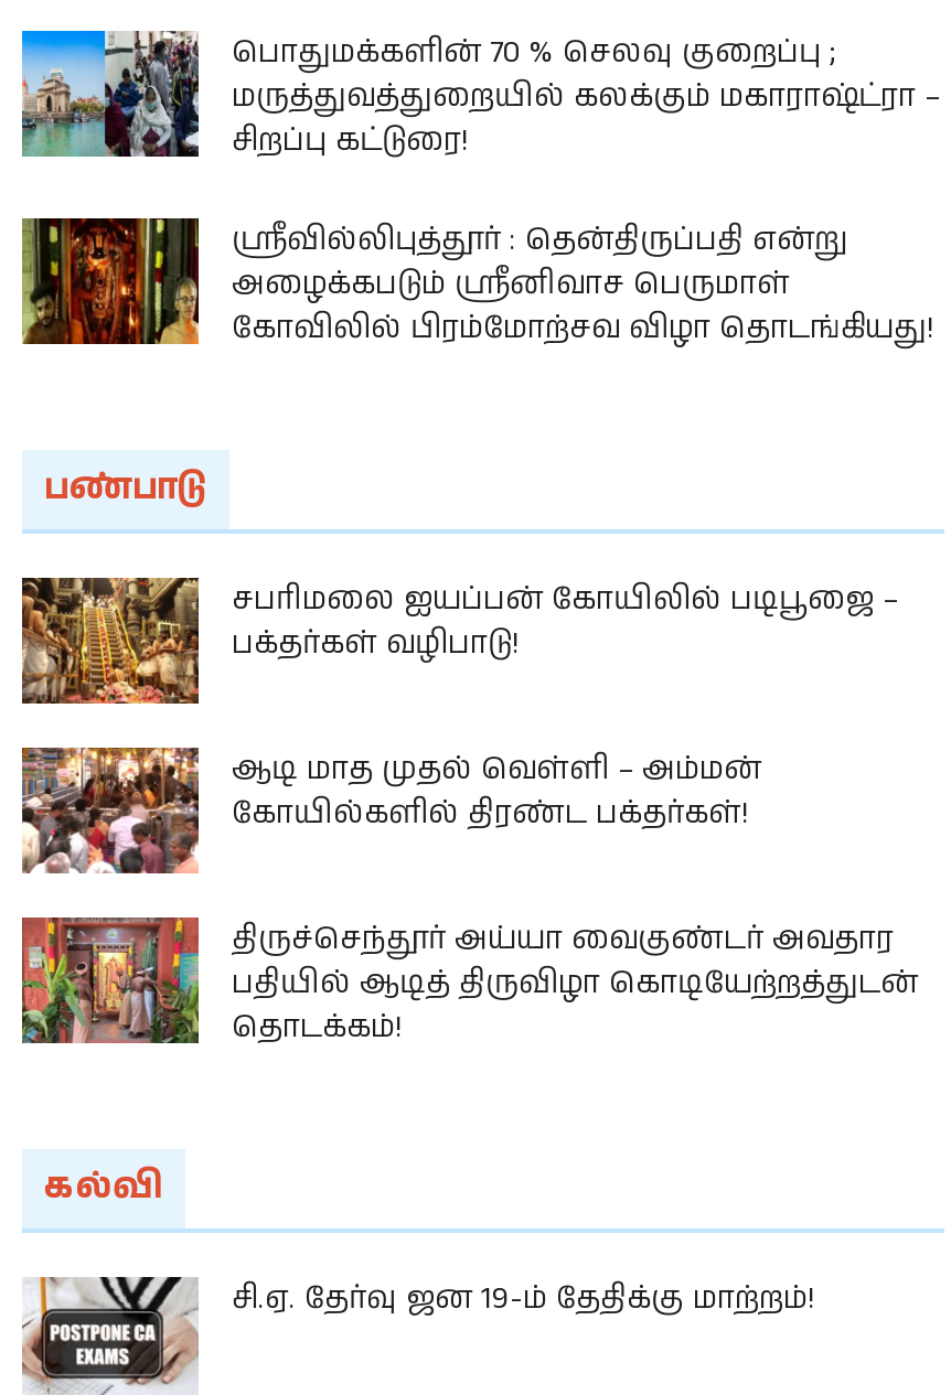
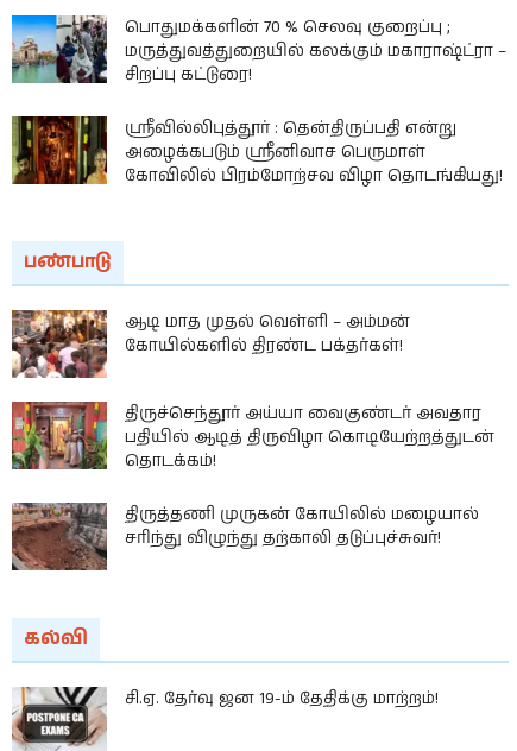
- [image]
- சபரிமலை ஐயப்பன் கோயிலில் படிபூஜை –
- பக்தர்கள் வழிபாடு!

moved up: [image] | ஆடி மாத முதல் வெள்ளி – அம்மன் | கோயில்களில் திரண்ட பக்தர்கள்! | பதியில் ஆடித் திருவிழா கொடியேற்றத்துடன் | தொடக்கம்!

+ [image]
+ திருத்தணி முருகன் கோயிலில் மழையால்
+ சரிந்து விழுந்து தற்காலி தடுப்புச்சுவர்!
